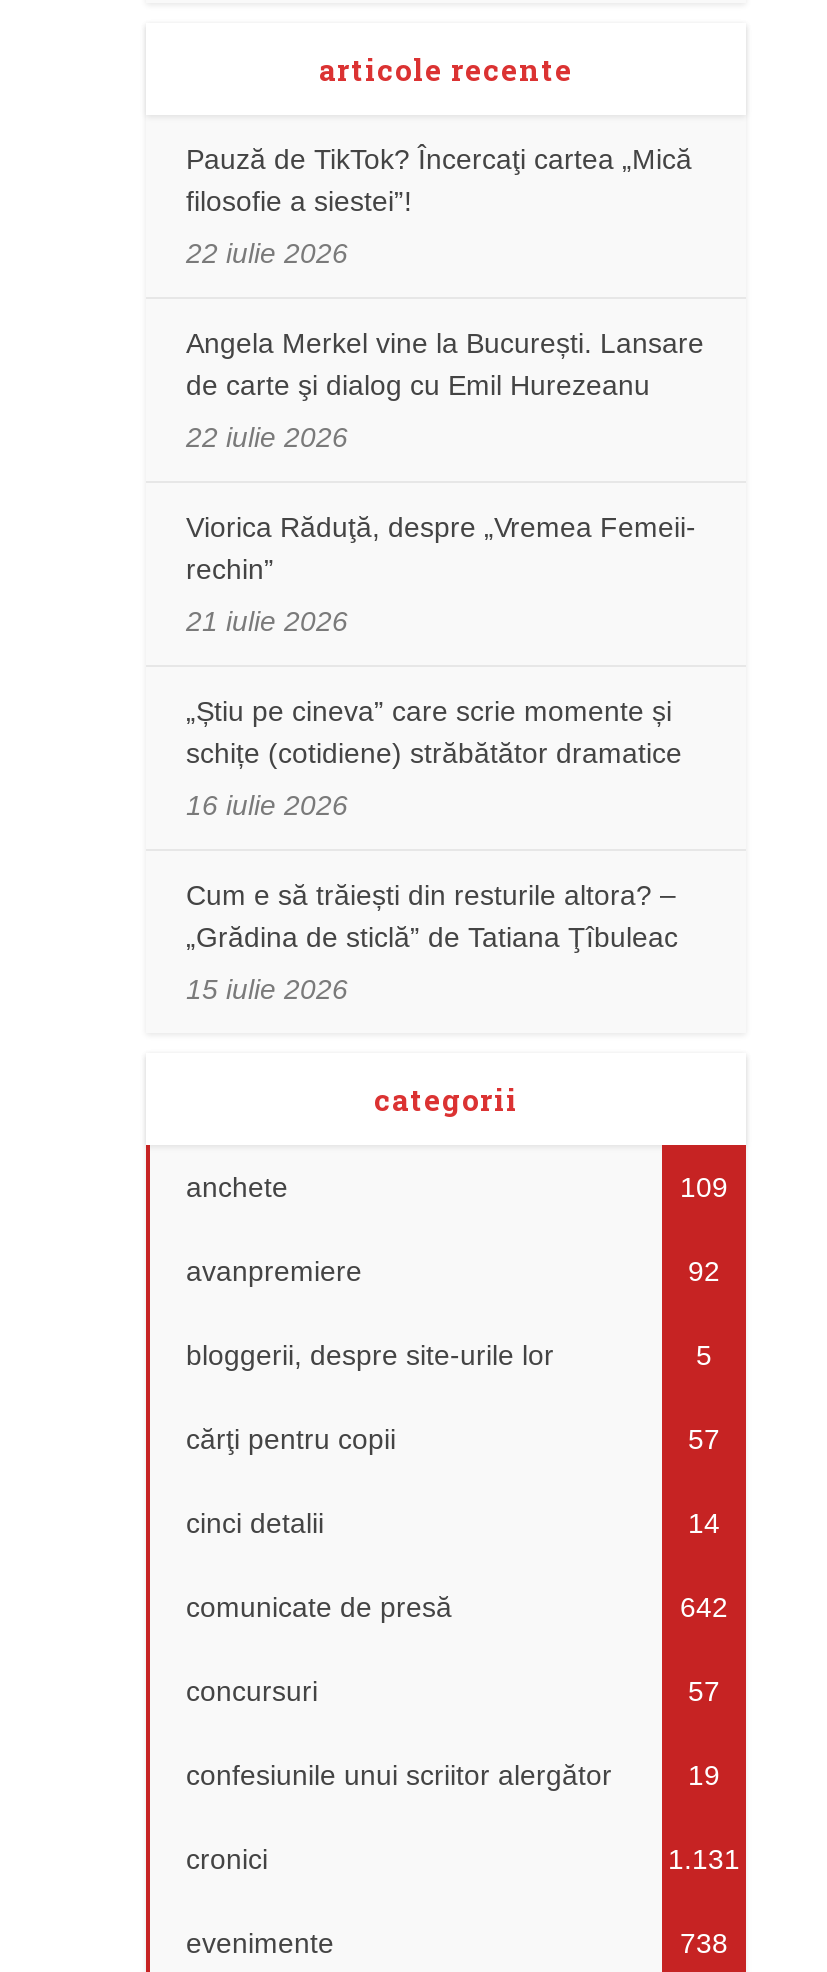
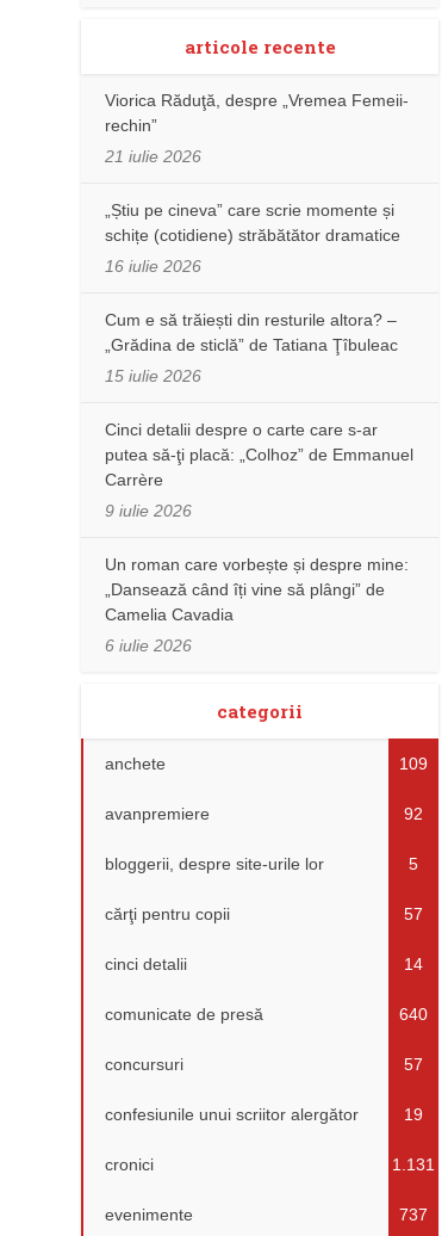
- Pauză de TikTok? Încercaţi cartea „Mică
- filosofie a siestei”!
- 22 iulie 2026
- Angela Merkel vine la București. Lansare
- de carte şi dialog cu Emil Hurezeanu
- 22 iulie 2026

moved up: Viorica Răduţă, despre „Vremea Femeii- | rechin” | 21 iulie 2026 | ... | „Grădina de sticlă” de Tatiana Ţîbuleac | 15 iulie 2026

+ Cinci detalii despre o carte care s-ar
+ putea să-ţi placă: „Colhoz” de Emmanuel
+ Carrère
+ 9 iulie 2026
+ Un roman care vorbește și despre mine:
+ „Dansează când îți vine să plângi” de
+ Camelia Cavadia
+ 6 iulie 2026

- 642
+ 640

- 738
+ 737
